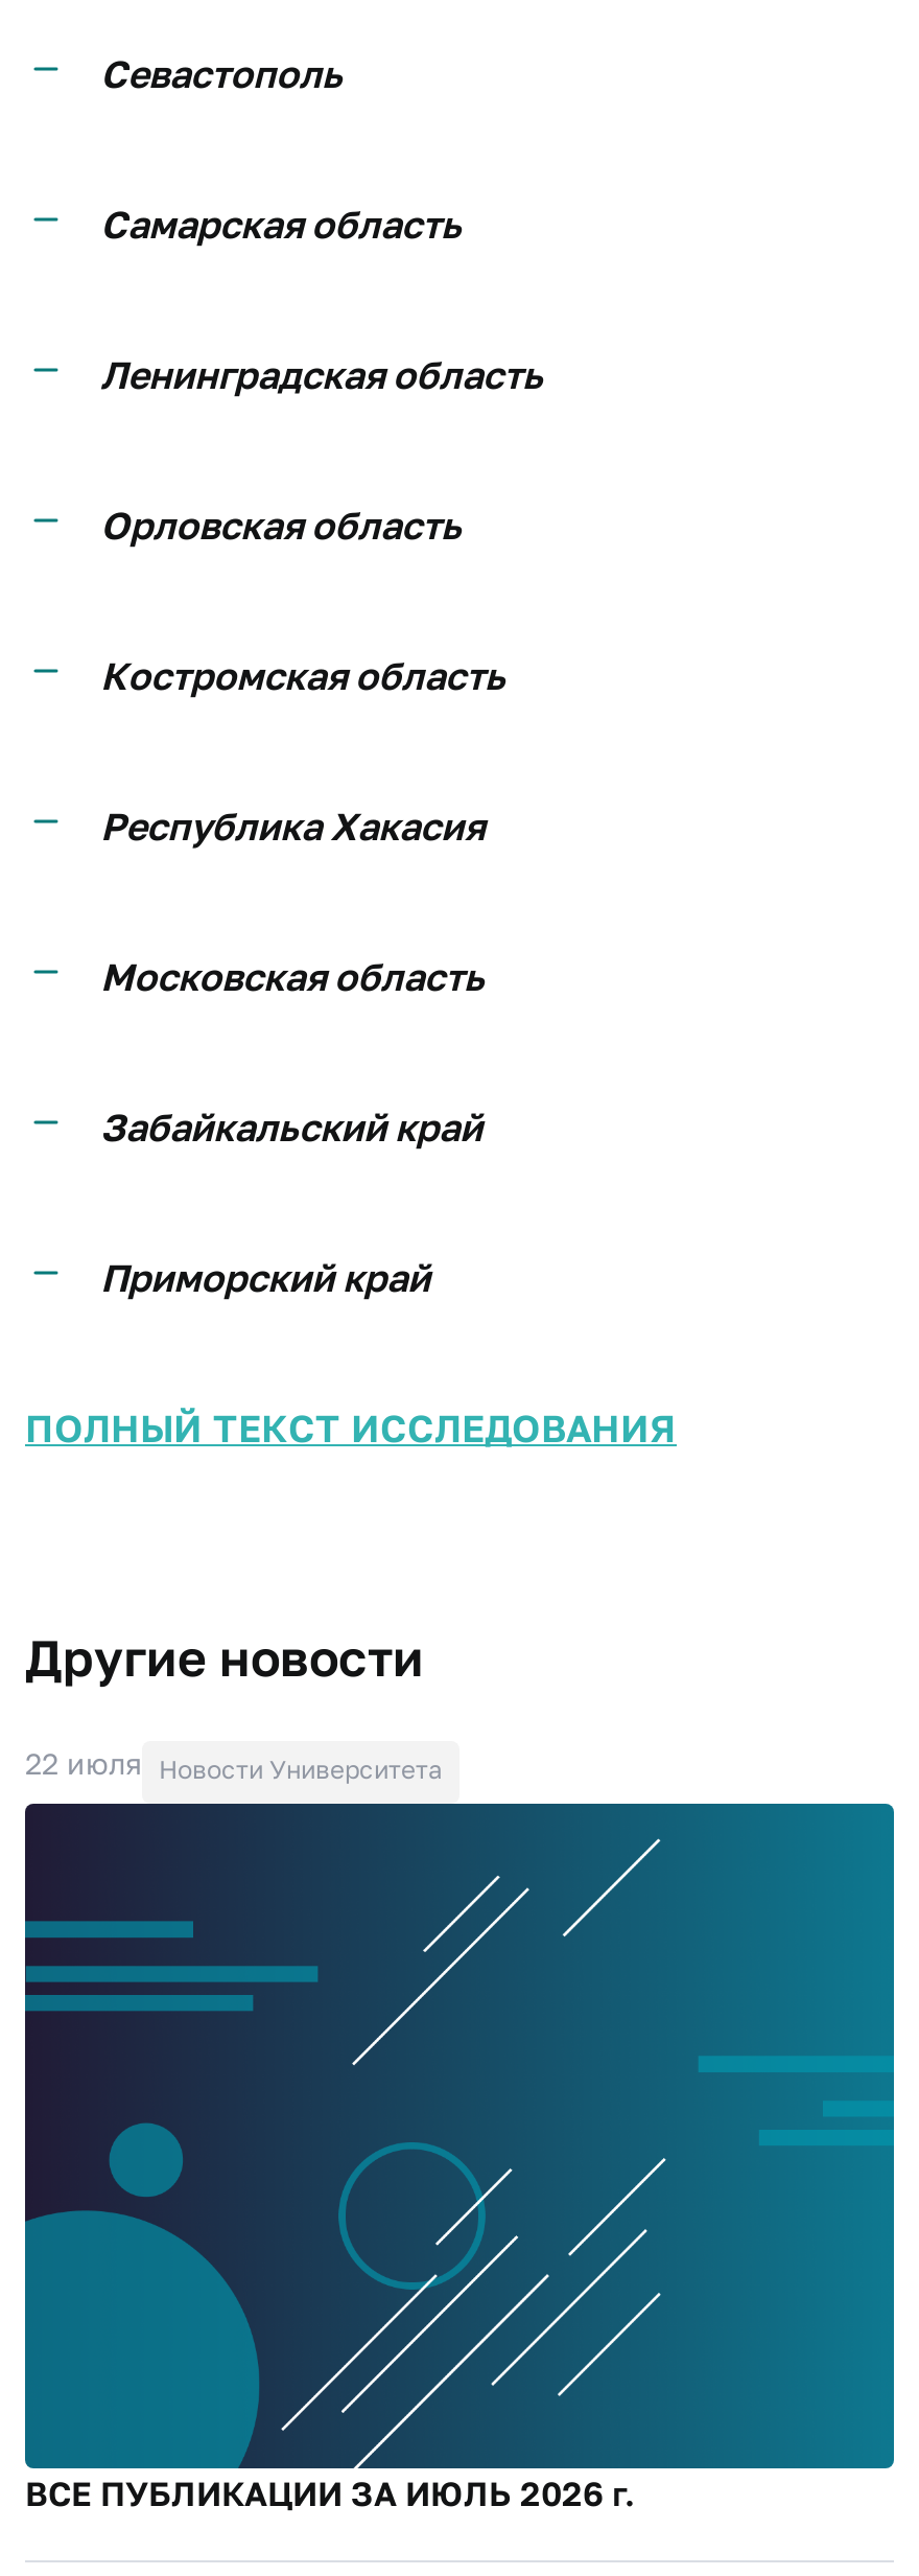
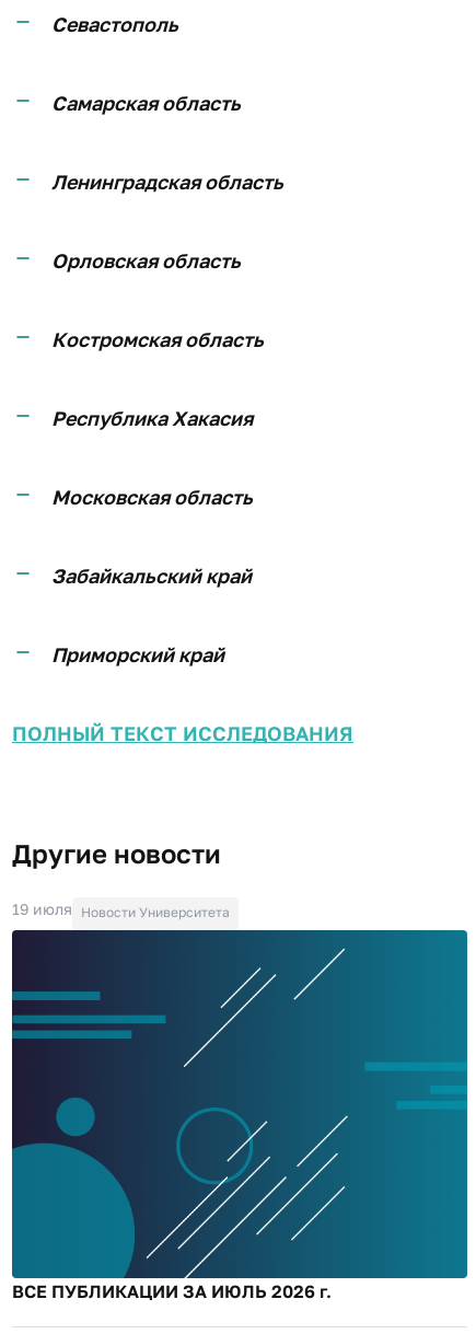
- 22 июля Новости Университета
+ 19 июля Новости Университета
